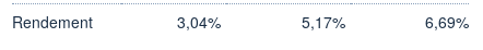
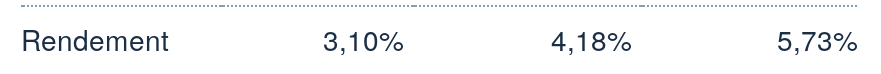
- 3,04%
+ 3,10%

- 5,17%
+ 4,18%

- 6,69%
+ 5,73%
